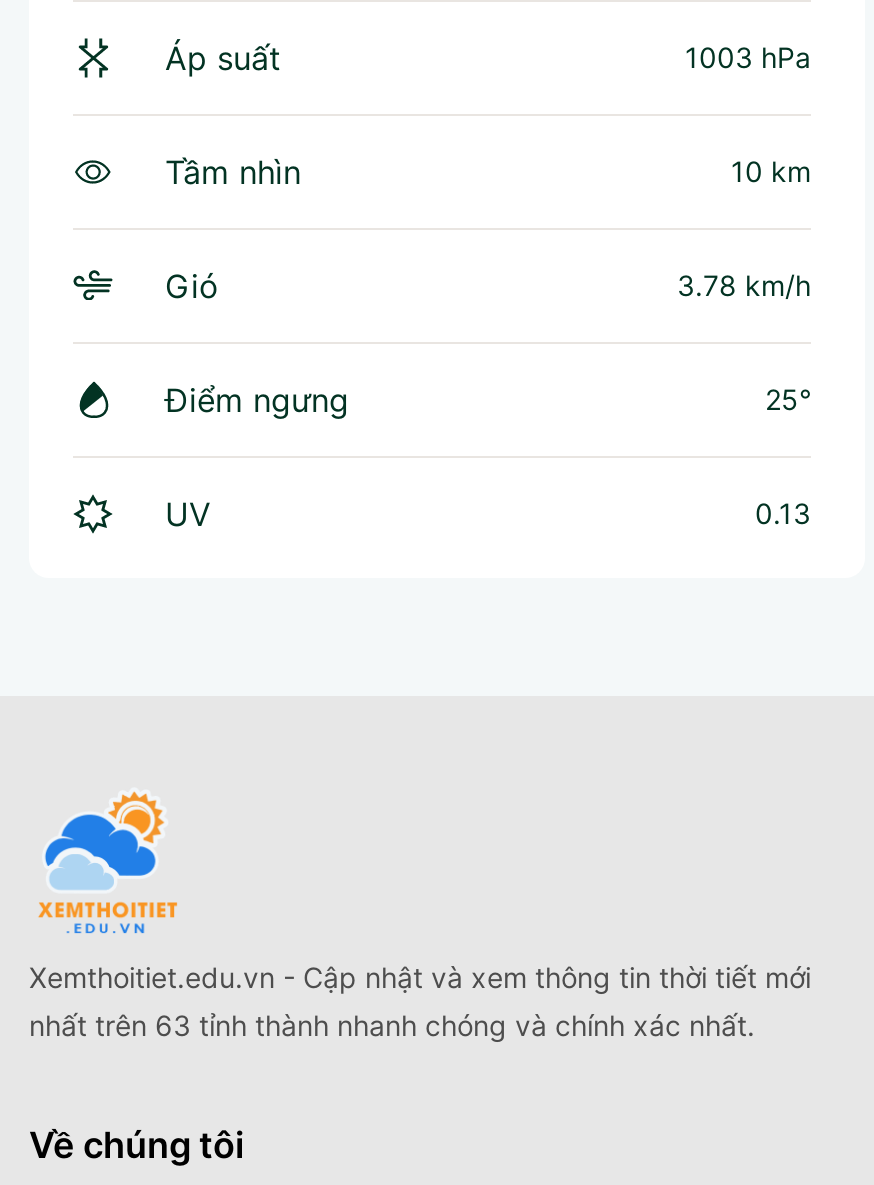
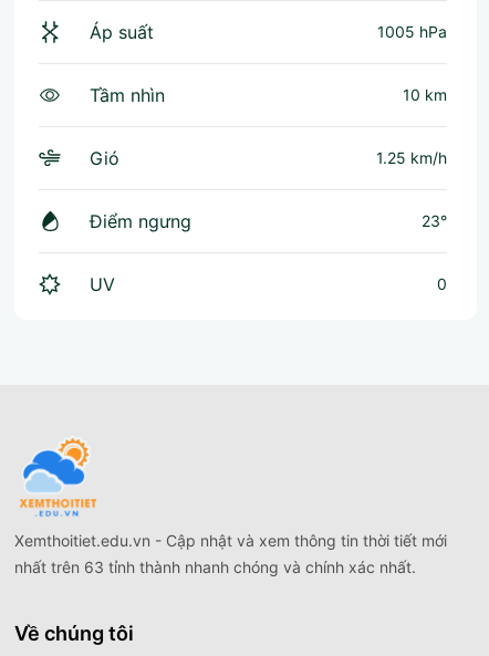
- 1003 hPa
+ 1005 hPa

- 3.78 km/h
+ 1.25 km/h

- 25°
+ 23°

- 0.13
+ 0
